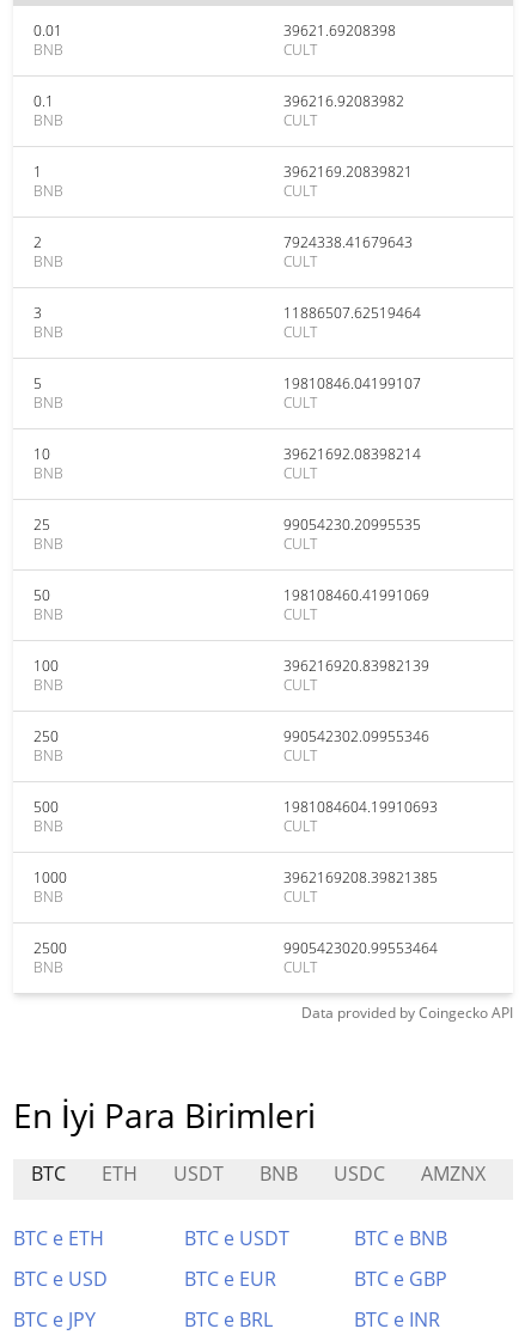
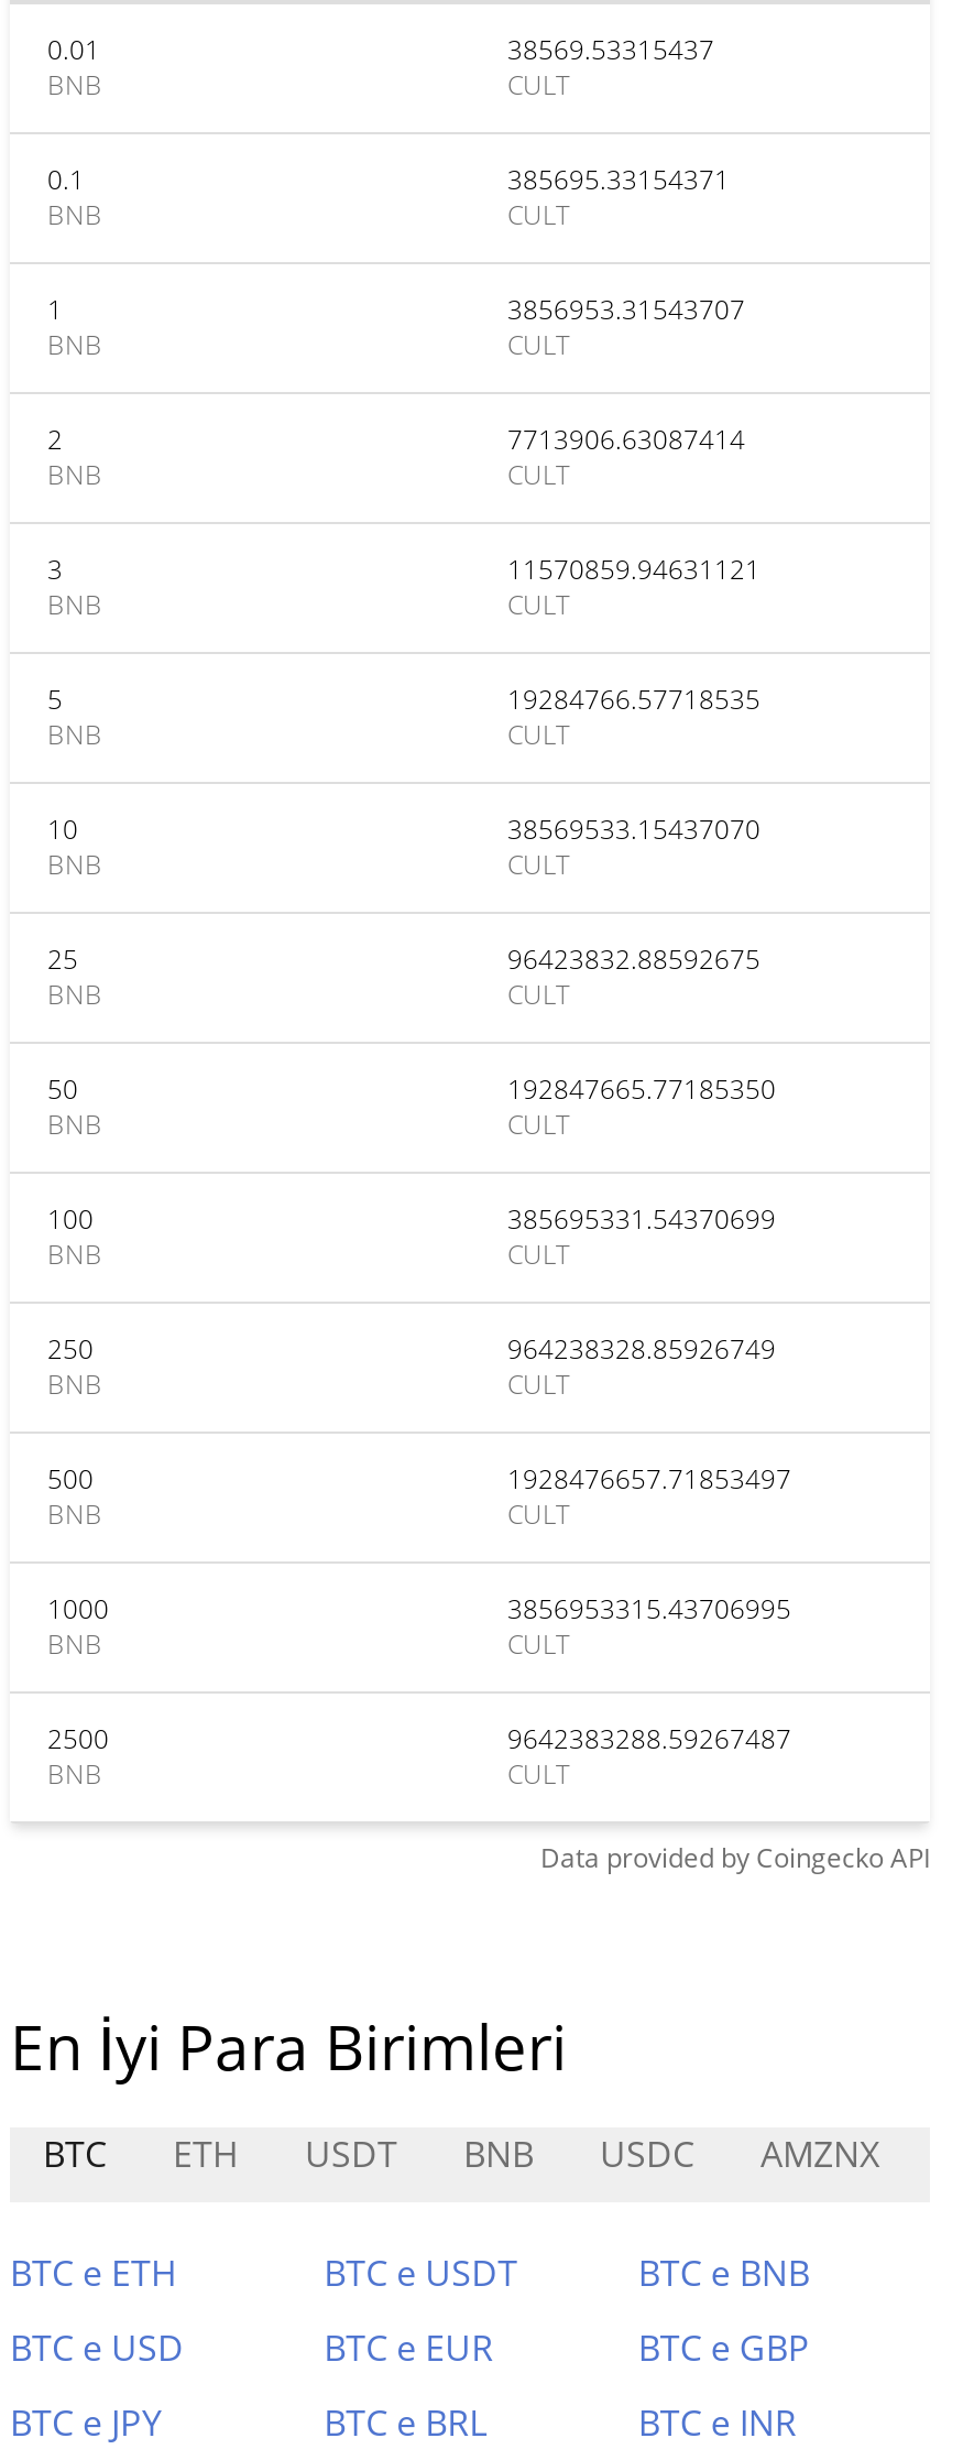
- 39621.69208398
+ 38569.53315437

- 396216.92083982
+ 385695.33154371

- 3962169.20839821
+ 3856953.31543707

- 7924338.41679643
+ 7713906.63087414

- 11886507.62519464
+ 11570859.94631121

- 19810846.04199107
+ 19284766.57718535

- 39621692.08398214
+ 38569533.15437070

- 99054230.20995535
+ 96423832.88592675

- 198108460.41991069
+ 192847665.77185350

- 396216920.83982139
+ 385695331.54370699

- 990542302.09955346
+ 964238328.85926749

- 1981084604.19910693
+ 1928476657.71853497

- 3962169208.39821385
+ 3856953315.43706995

- 9905423020.99553464
+ 9642383288.59267487
